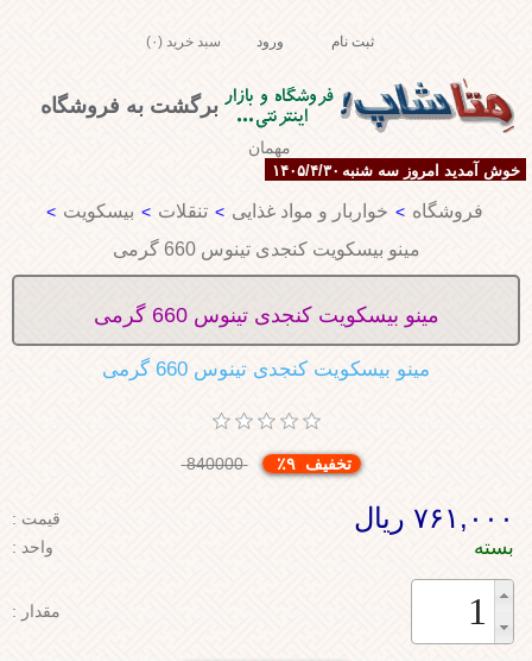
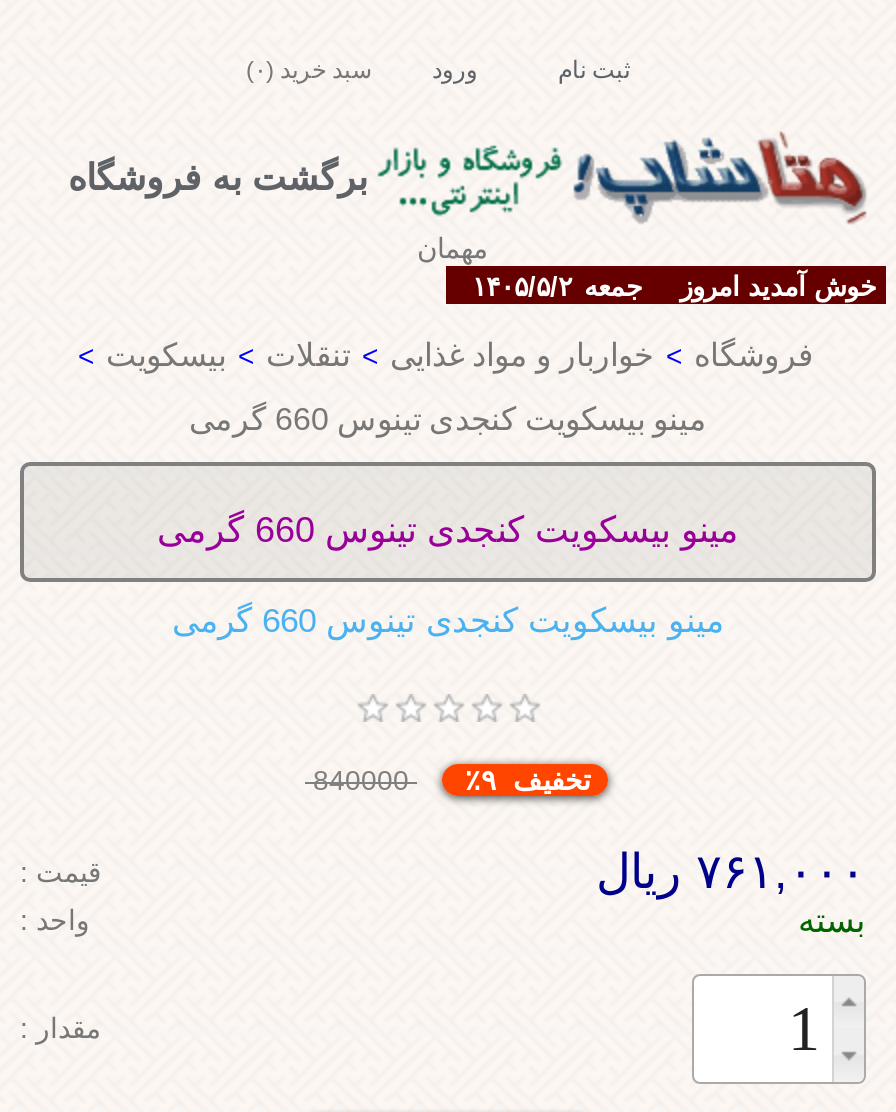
- خوش آمديد امروز سه شنبه ۱۴۰۵/۴/۳۰
+ خوش آمديد امروز
+ جمعه ۱۴۰۵/۵/۲
